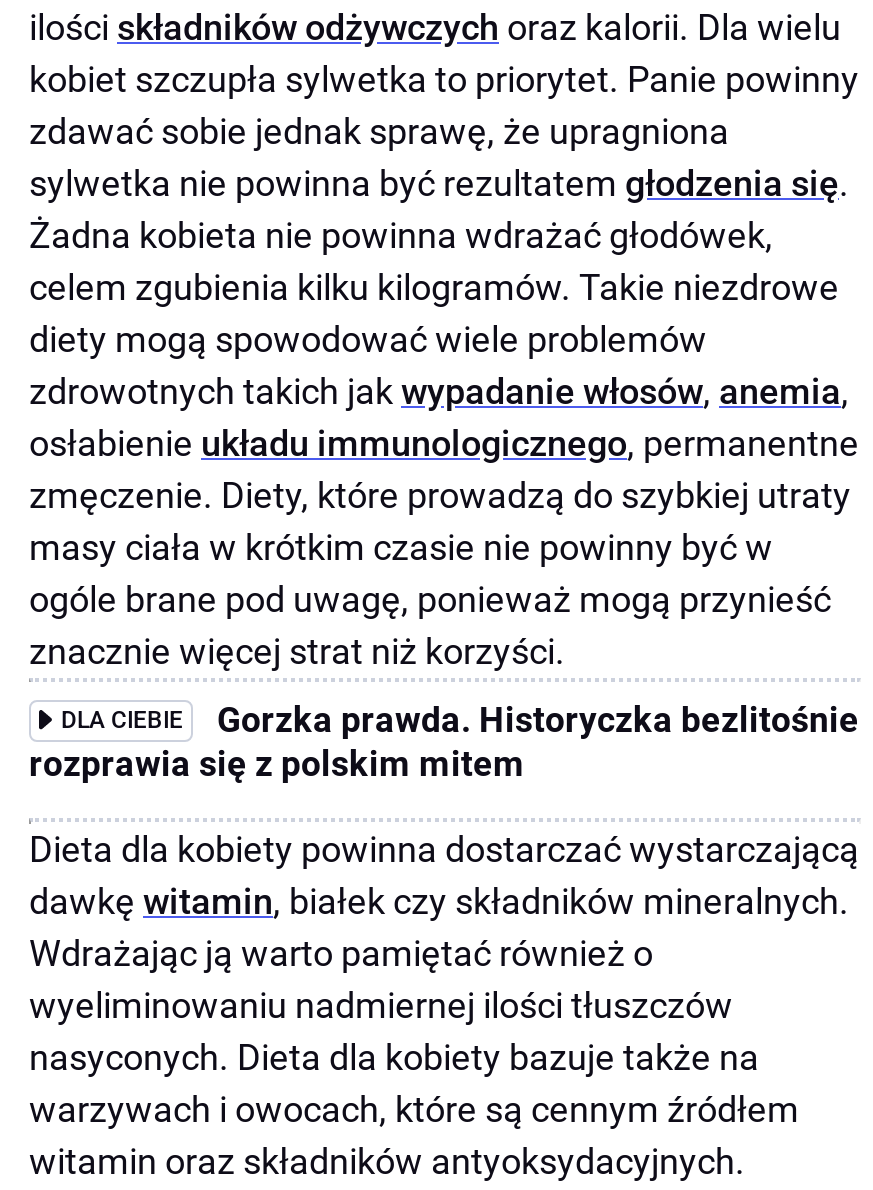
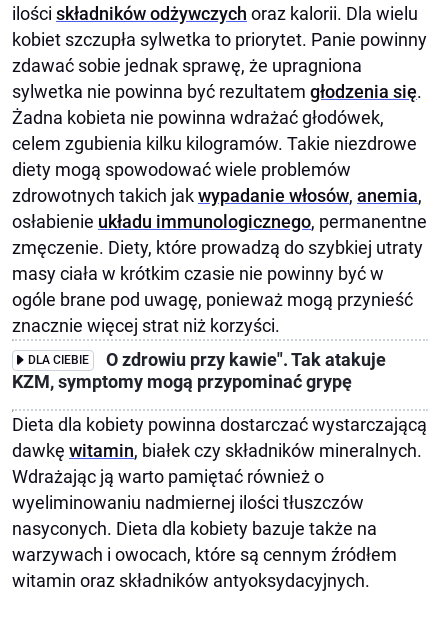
- Gorzka prawda. Historyczka bezlitośnie
- rozprawia się z polskim mitem
+ O zdrowiu przy kawie". Tak atakuje
+ KZM, symptomy mogą przypominać grypę
